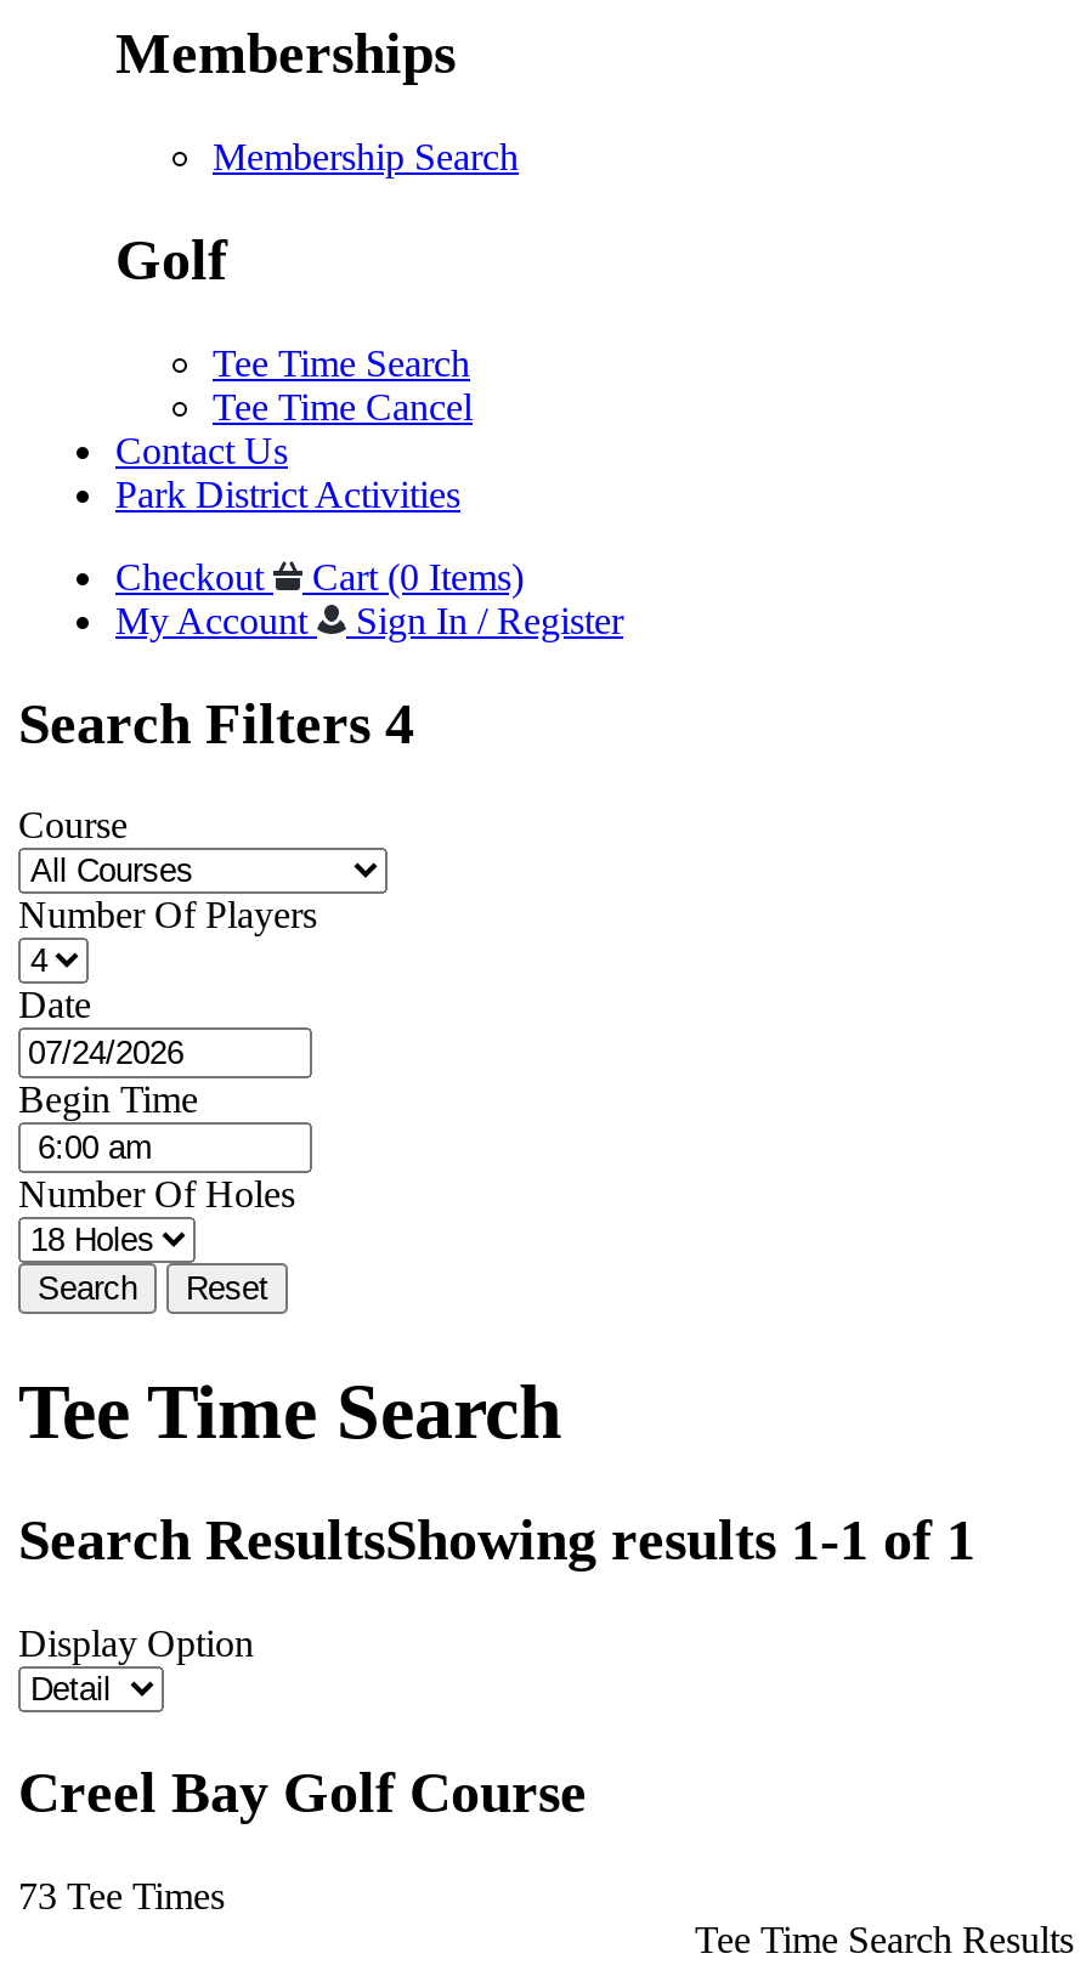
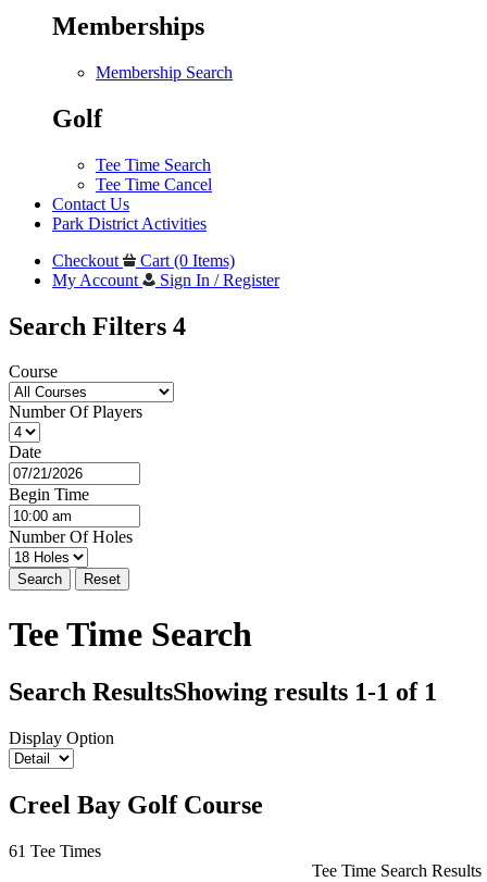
- 73 Tee Times
+ 61 Tee Times
